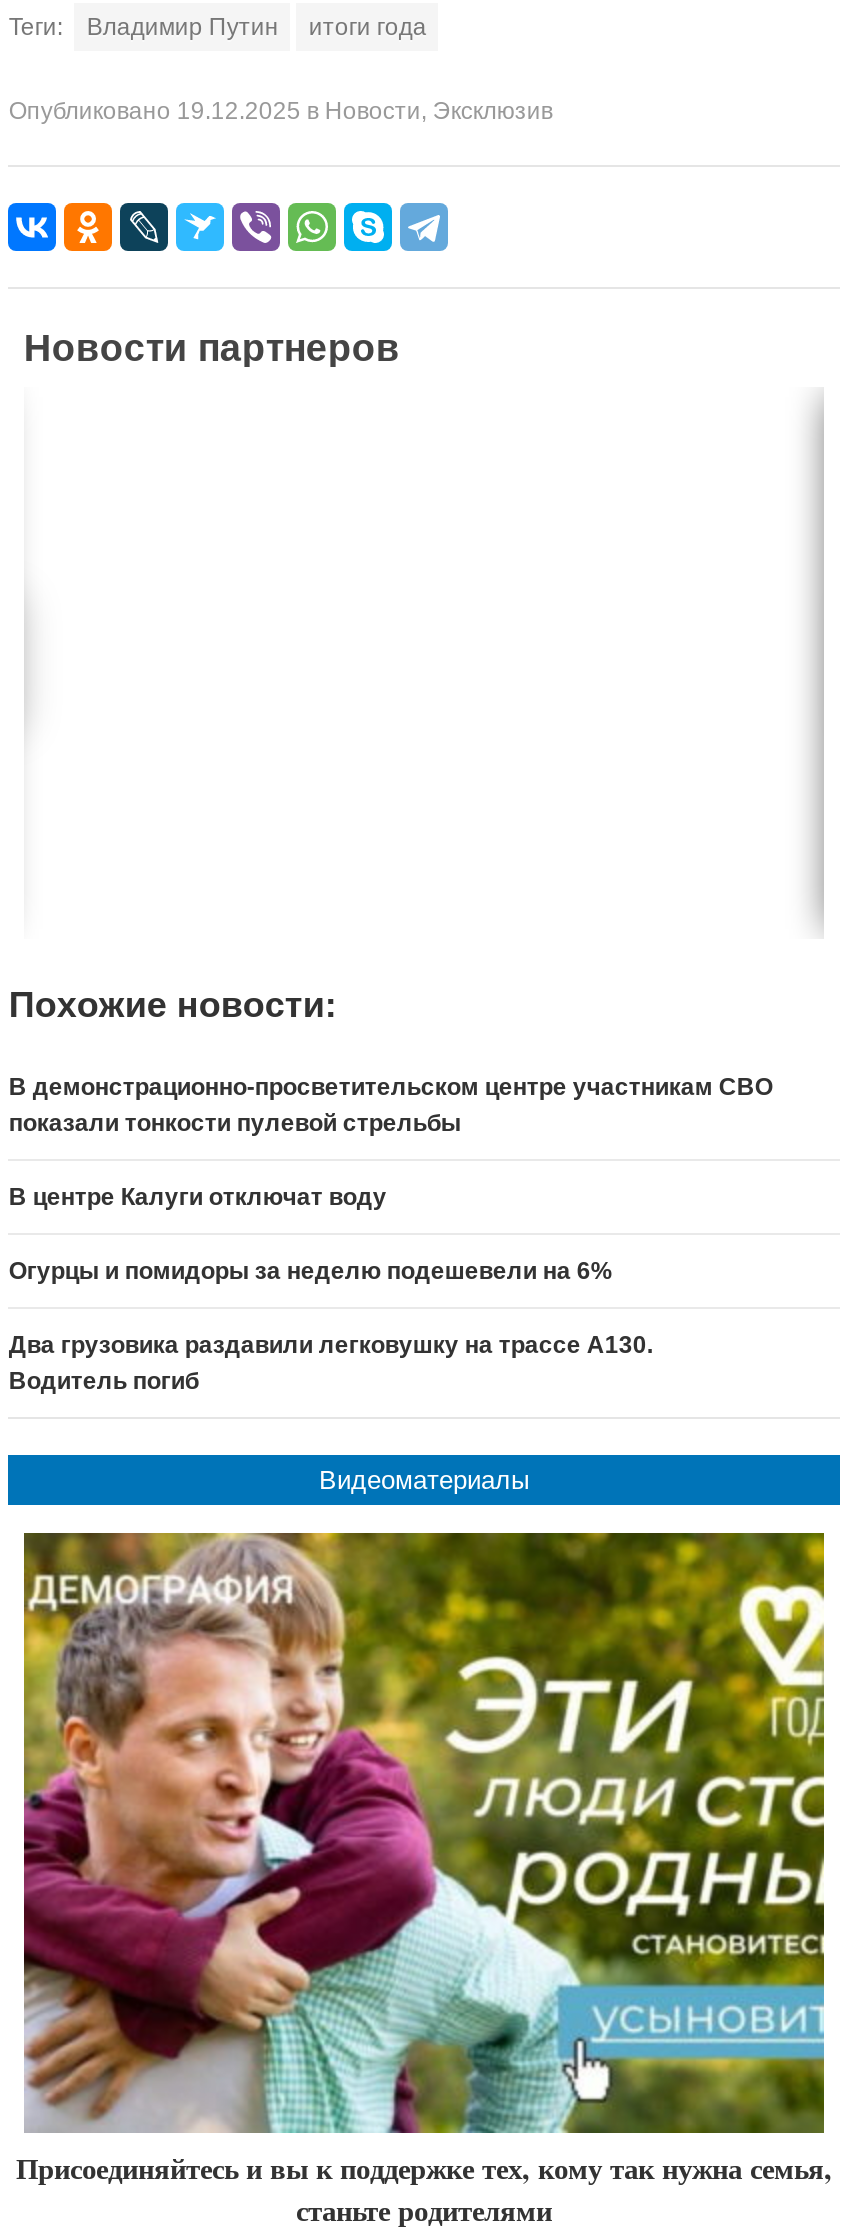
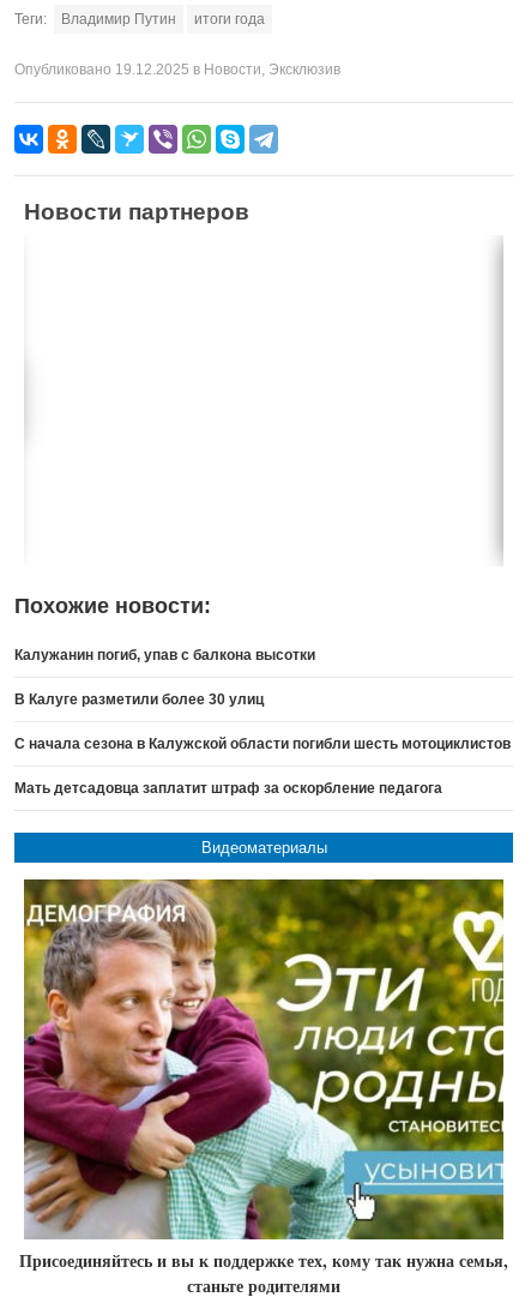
- В демонстрационно-просветительском центре участникам СВО
- показали тонкости пулевой стрельбы
+ Калужанин погиб, упав с балкона высотки

- В центре Калуги отключат воду
+ В Калуге разметили более 30 улиц

- Огурцы и помидоры за неделю подешевели на 6%
+ С начала сезона в Калужской области погибли шесть мотоциклистов

- Два грузовика раздавили легковушку на трассе А130.
- Водитель погиб
+ Мать детсадовца заплатит штраф за оскорбление педагога
